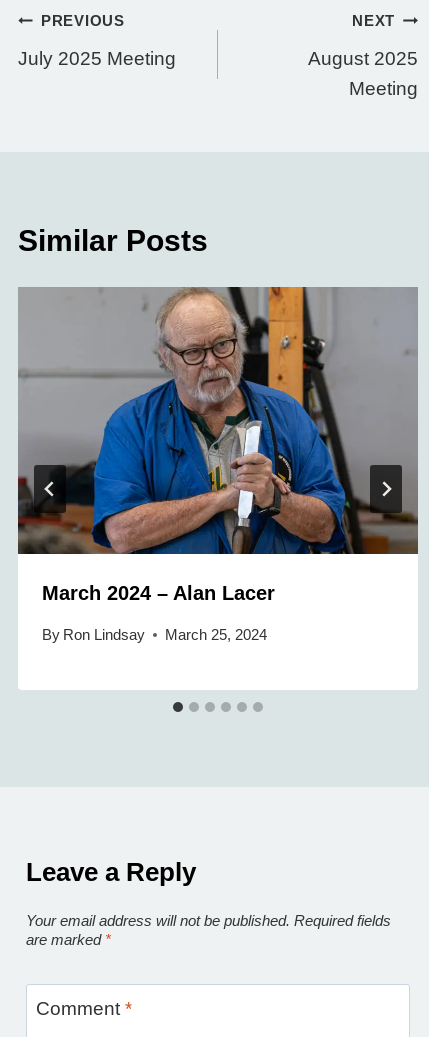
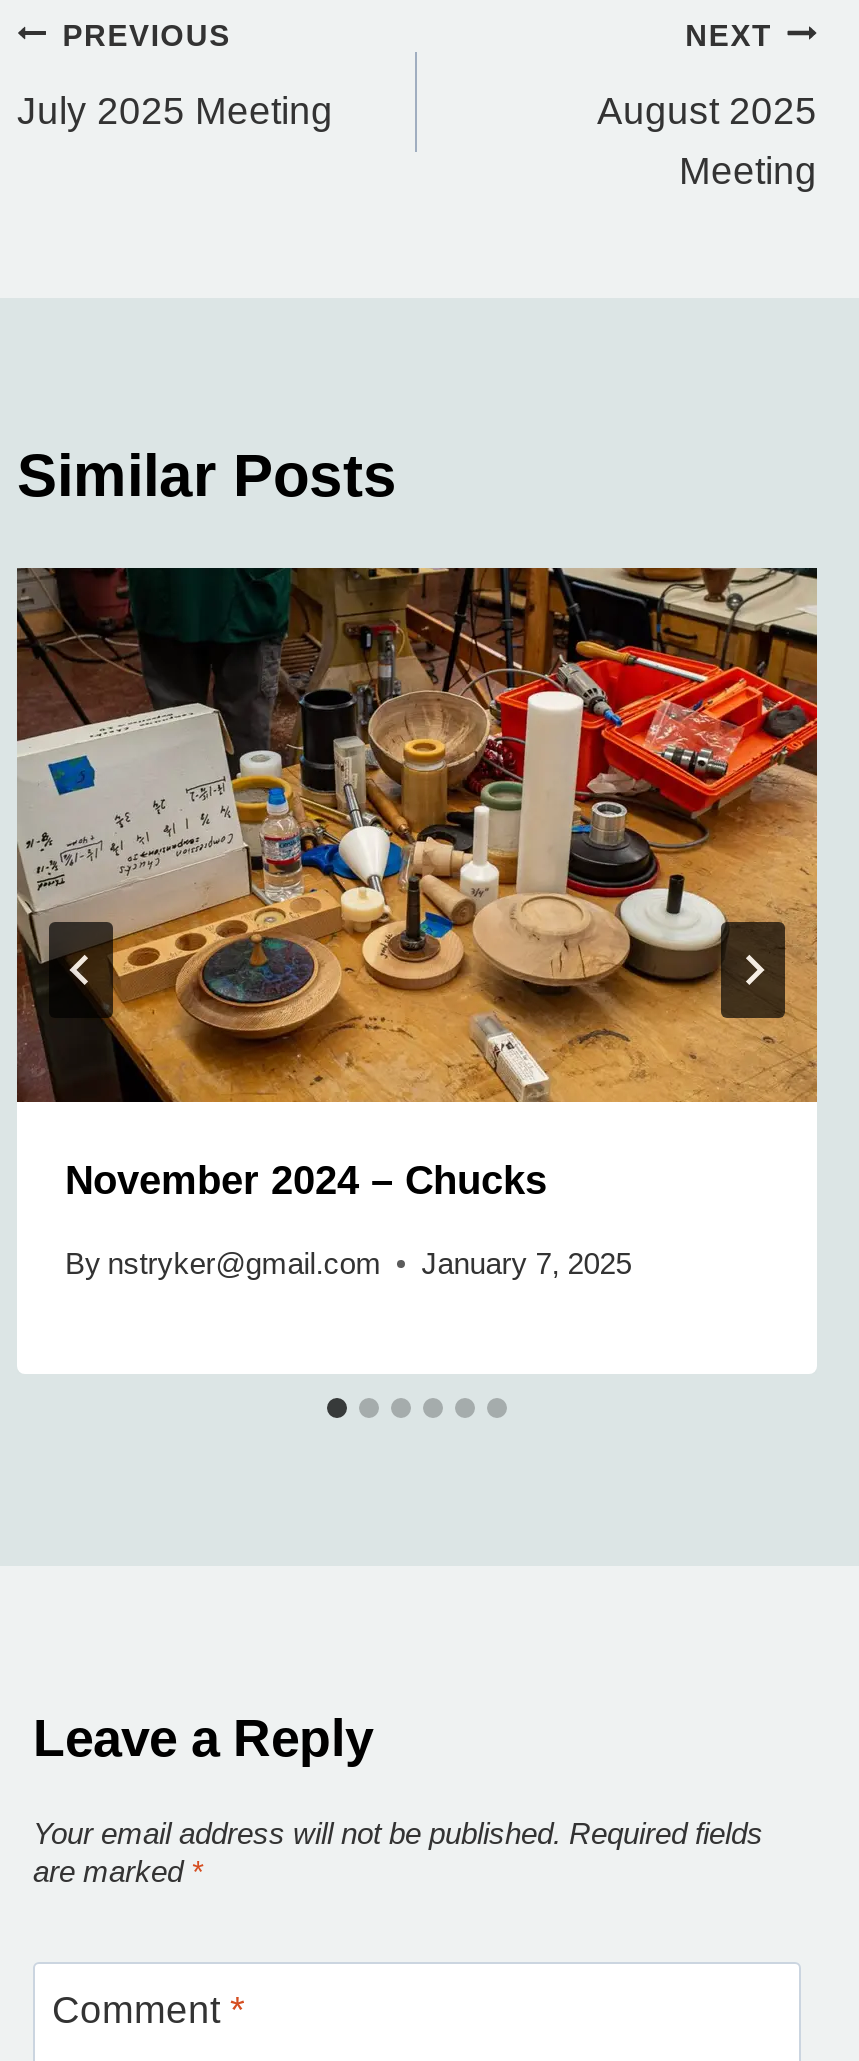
- [image]
- March 2024 – Alan Lacer
+ [image]
+ November 2024 – Chucks

- By Ron Lindsay
- March 25, 2024
+ By nstryker@gmail.com
+ January 7, 2025
